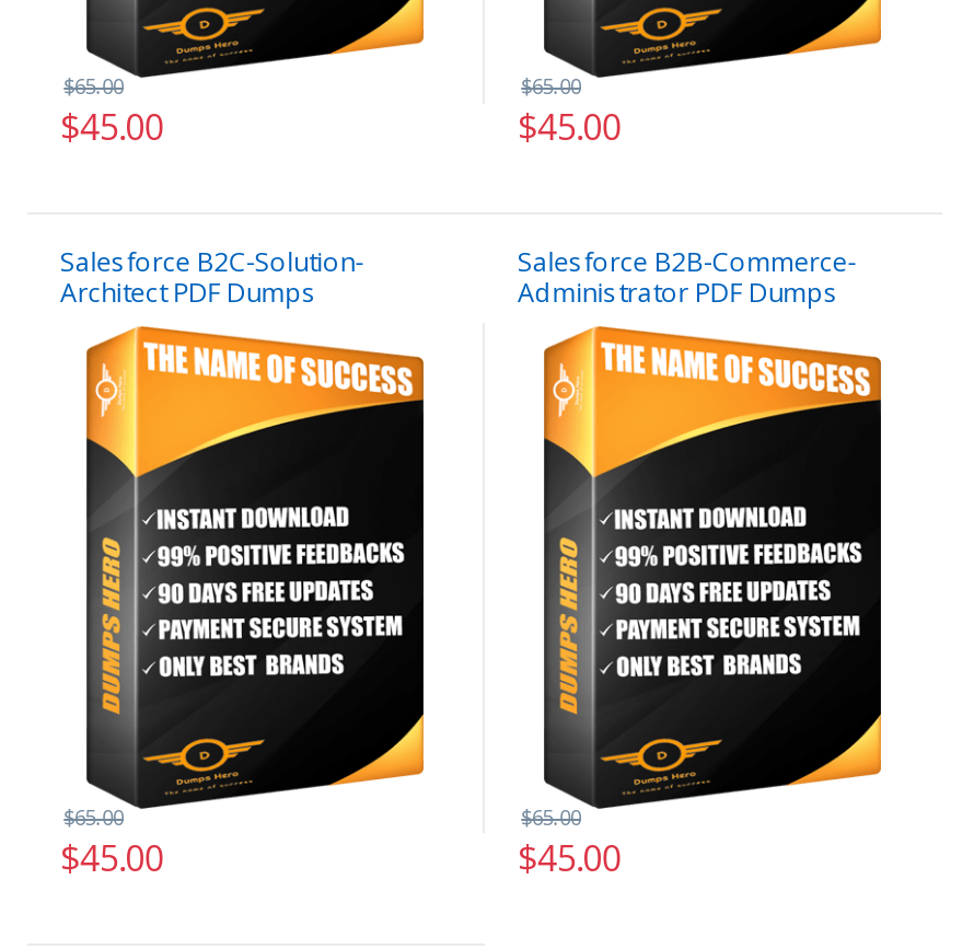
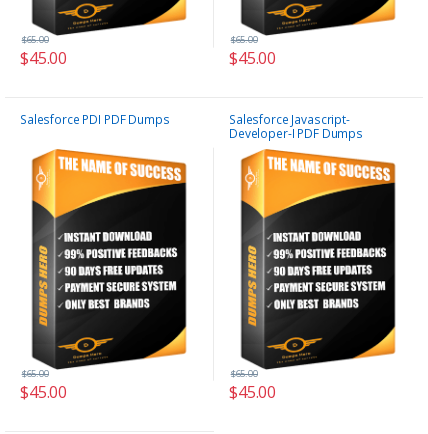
- Salesforce B2C-Solution-
- Architect PDF Dumps
+ Salesforce PDI PDF Dumps

- Salesforce B2B-Commerce-
+ Salesforce Javascript-

- Administrator PDF Dumps
+ Developer-I PDF Dumps
